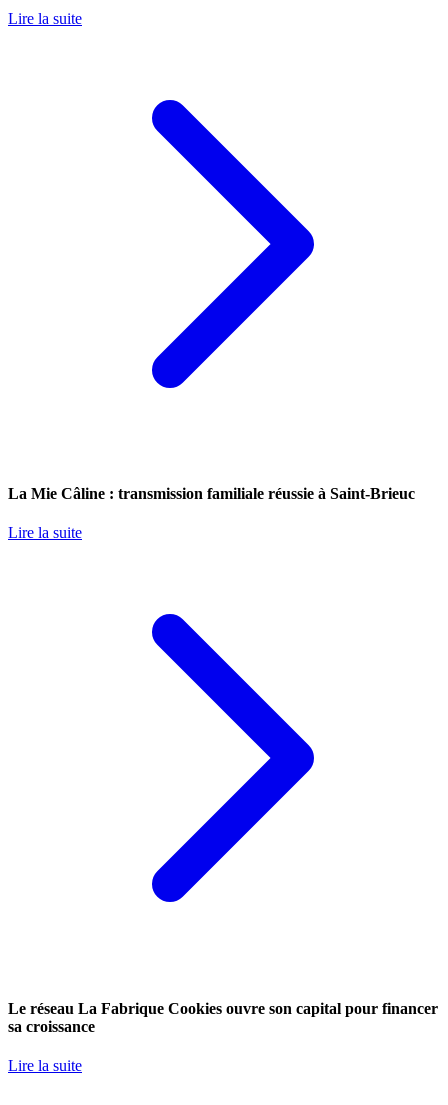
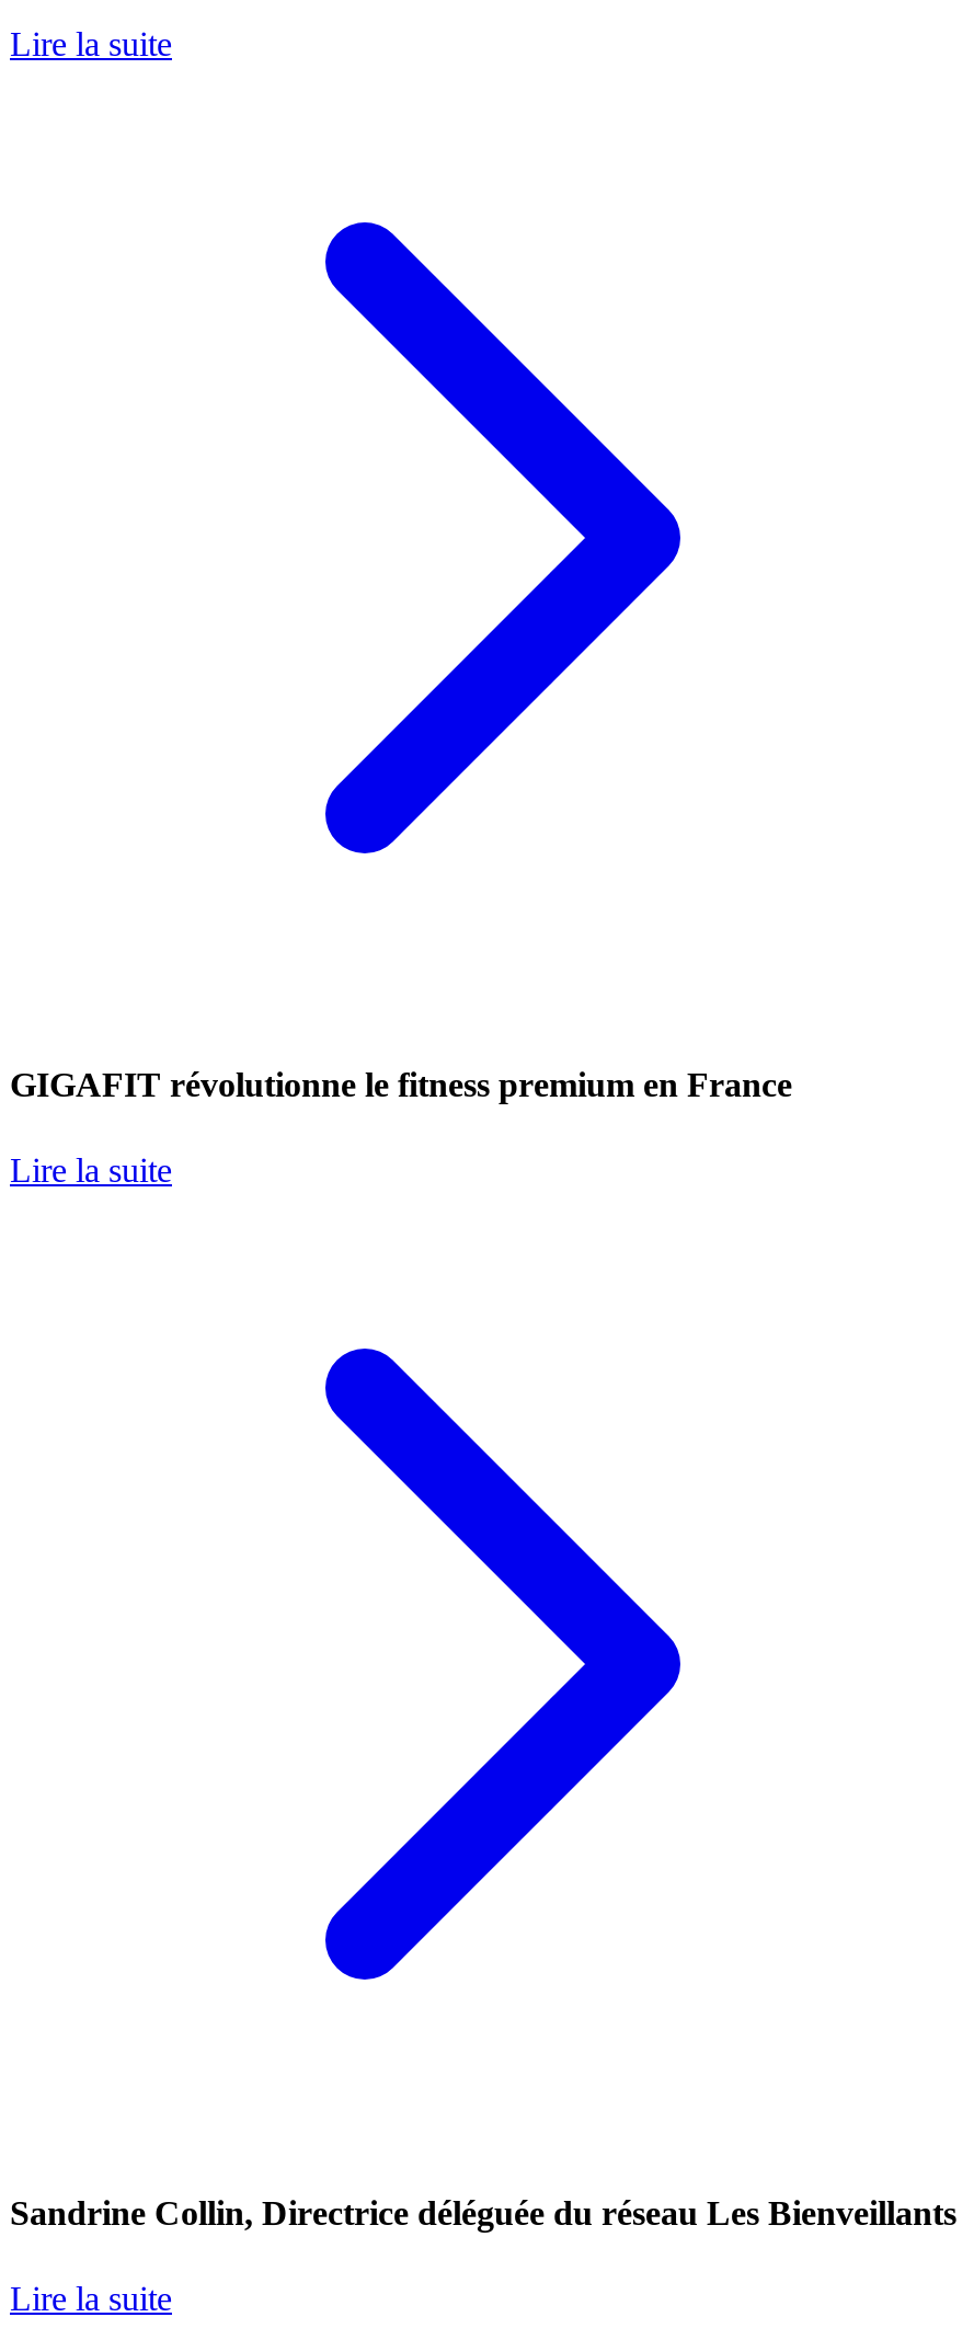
- La Mie Câline : transmission familiale réussie à Saint-Brieuc
+ GIGAFIT révolutionne le fitness premium en France

- Le réseau La Fabrique Cookies ouvre son capital pour financer
- sa croissance
+ Sandrine Collin, Directrice déléguée du réseau Les Bienveillants
